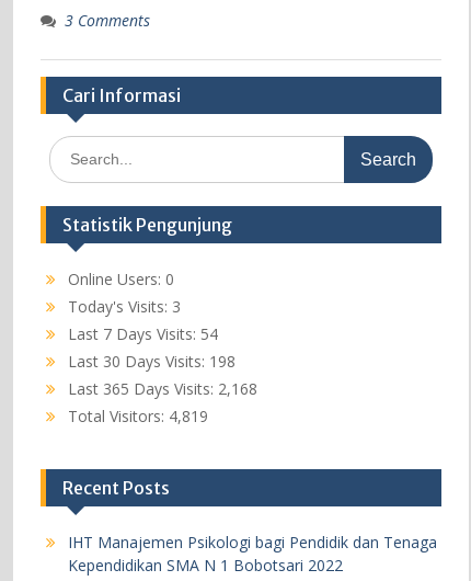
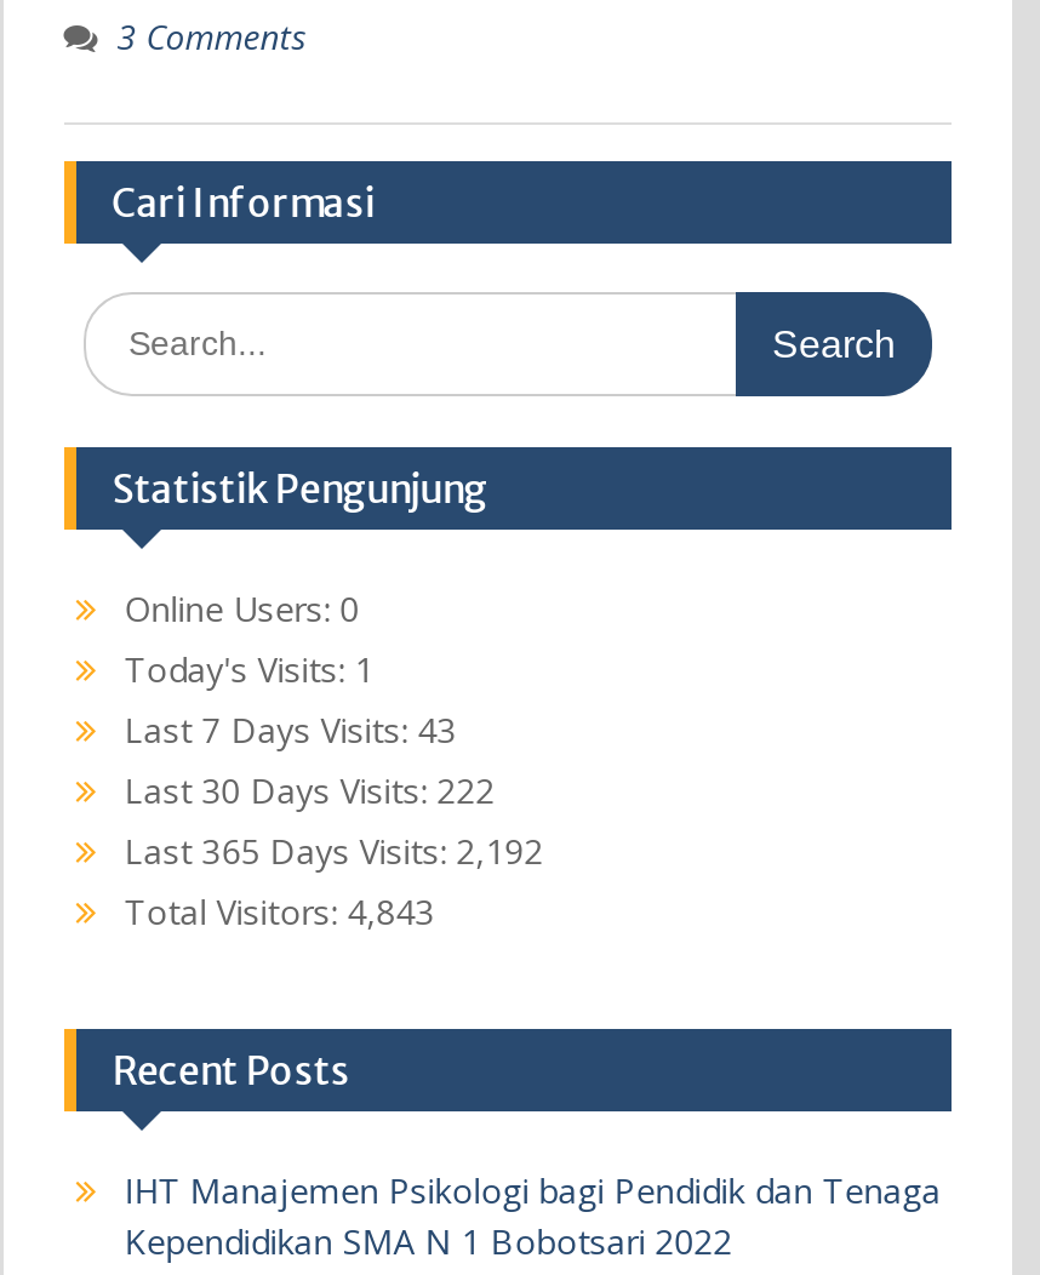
- Today's Visits: 3
+ Today's Visits: 1

- Last 7 Days Visits: 54
+ Last 7 Days Visits: 43

- Last 30 Days Visits: 198
+ Last 30 Days Visits: 222

- Last 365 Days Visits: 2,168
+ Last 365 Days Visits: 2,192

- Total Visitors: 4,819
+ Total Visitors: 4,843
